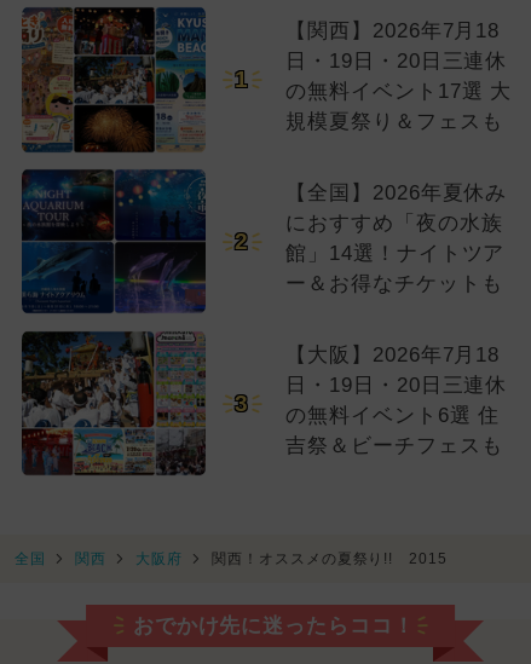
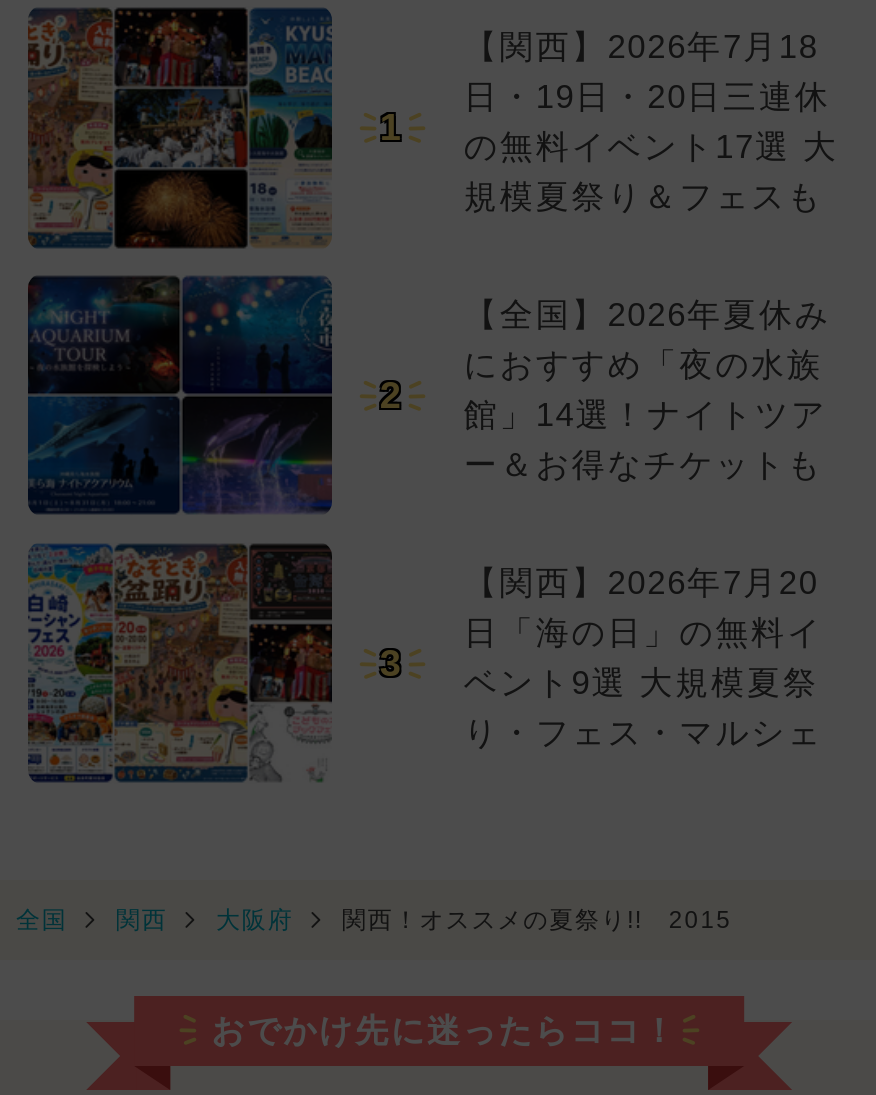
- [image]
+ [image]

- 【大阪】2026年7月18
- 日・19日・20日三連休
- の無料イベント6選 住
- 吉祭＆ビーチフェスも
+ 【関西】2026年7月20
+ 日「海の日」の無料イ
+ ベント9選 大規模夏祭
+ り・フェス・マルシェ
